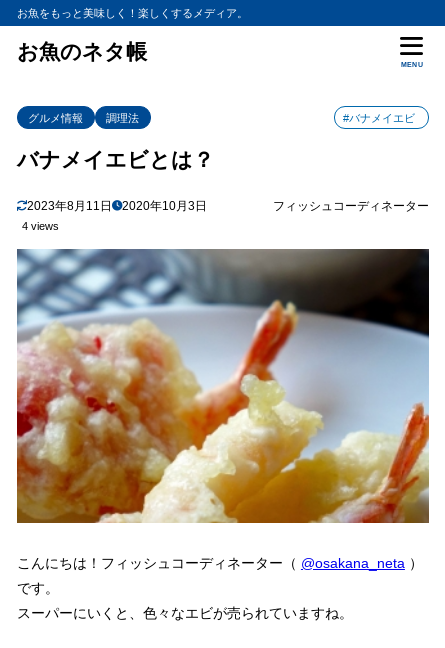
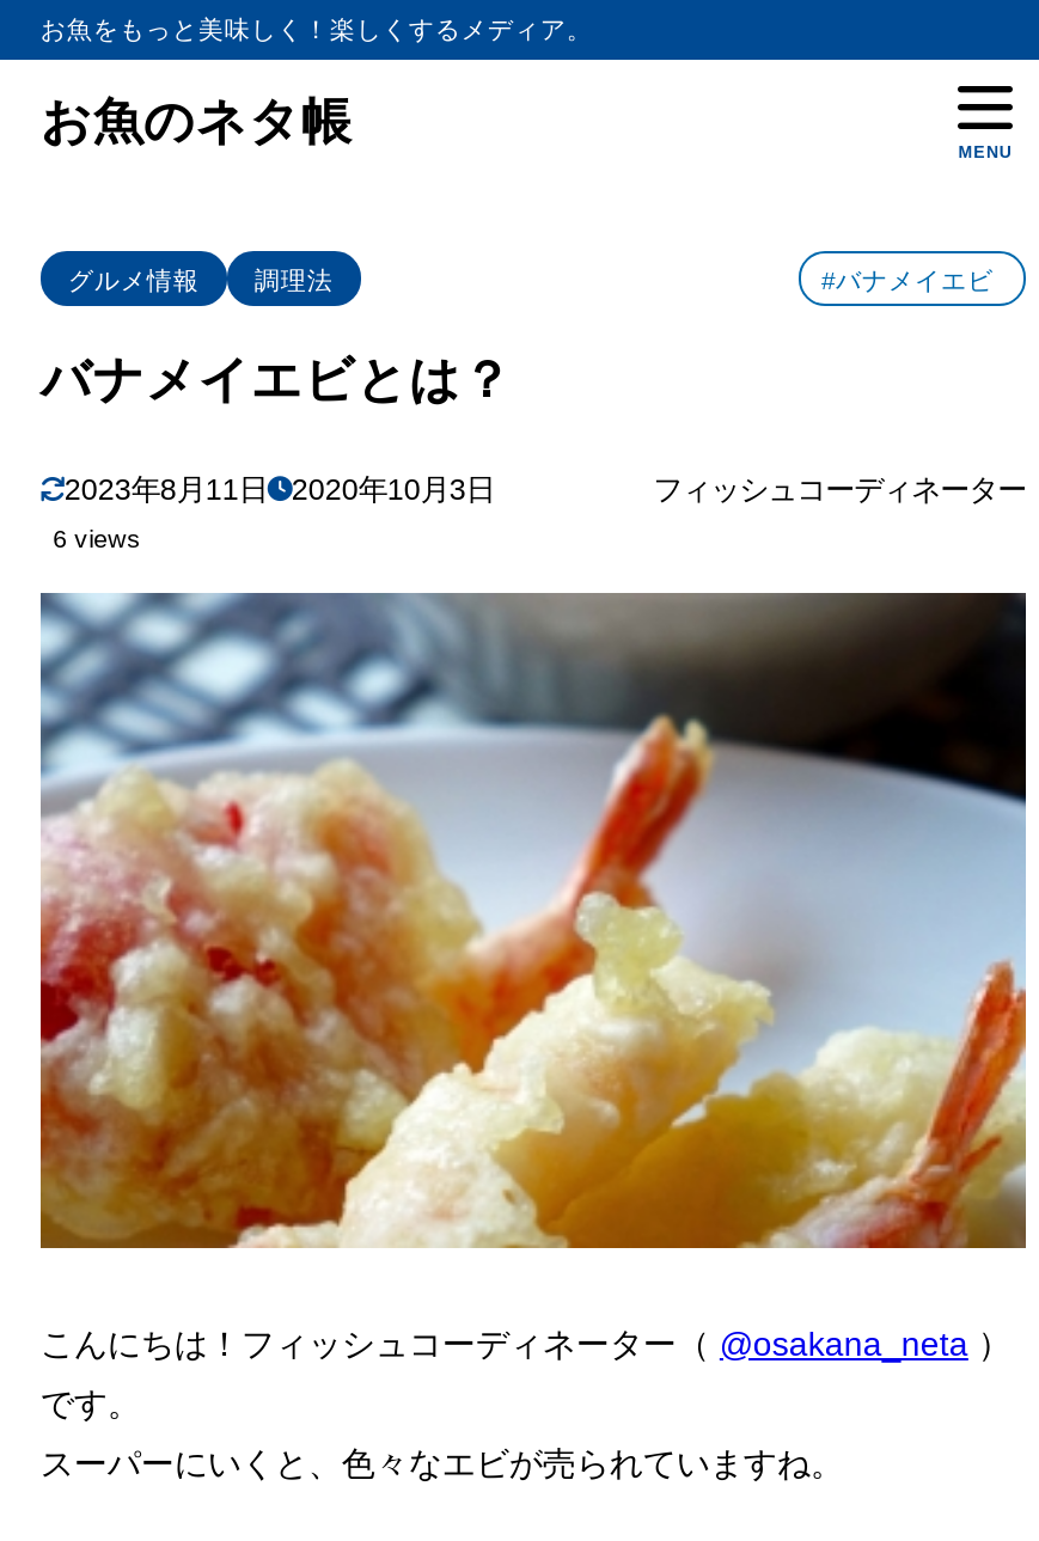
- 4 views
+ 6 views
